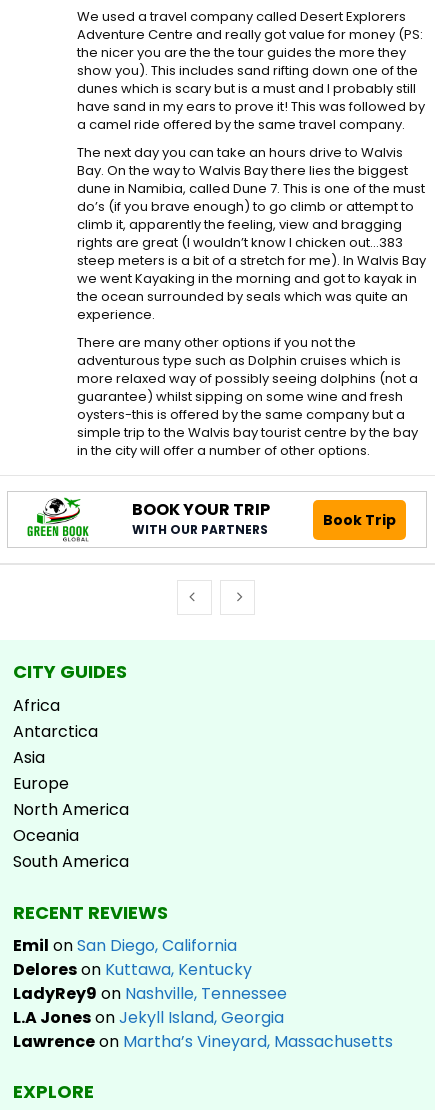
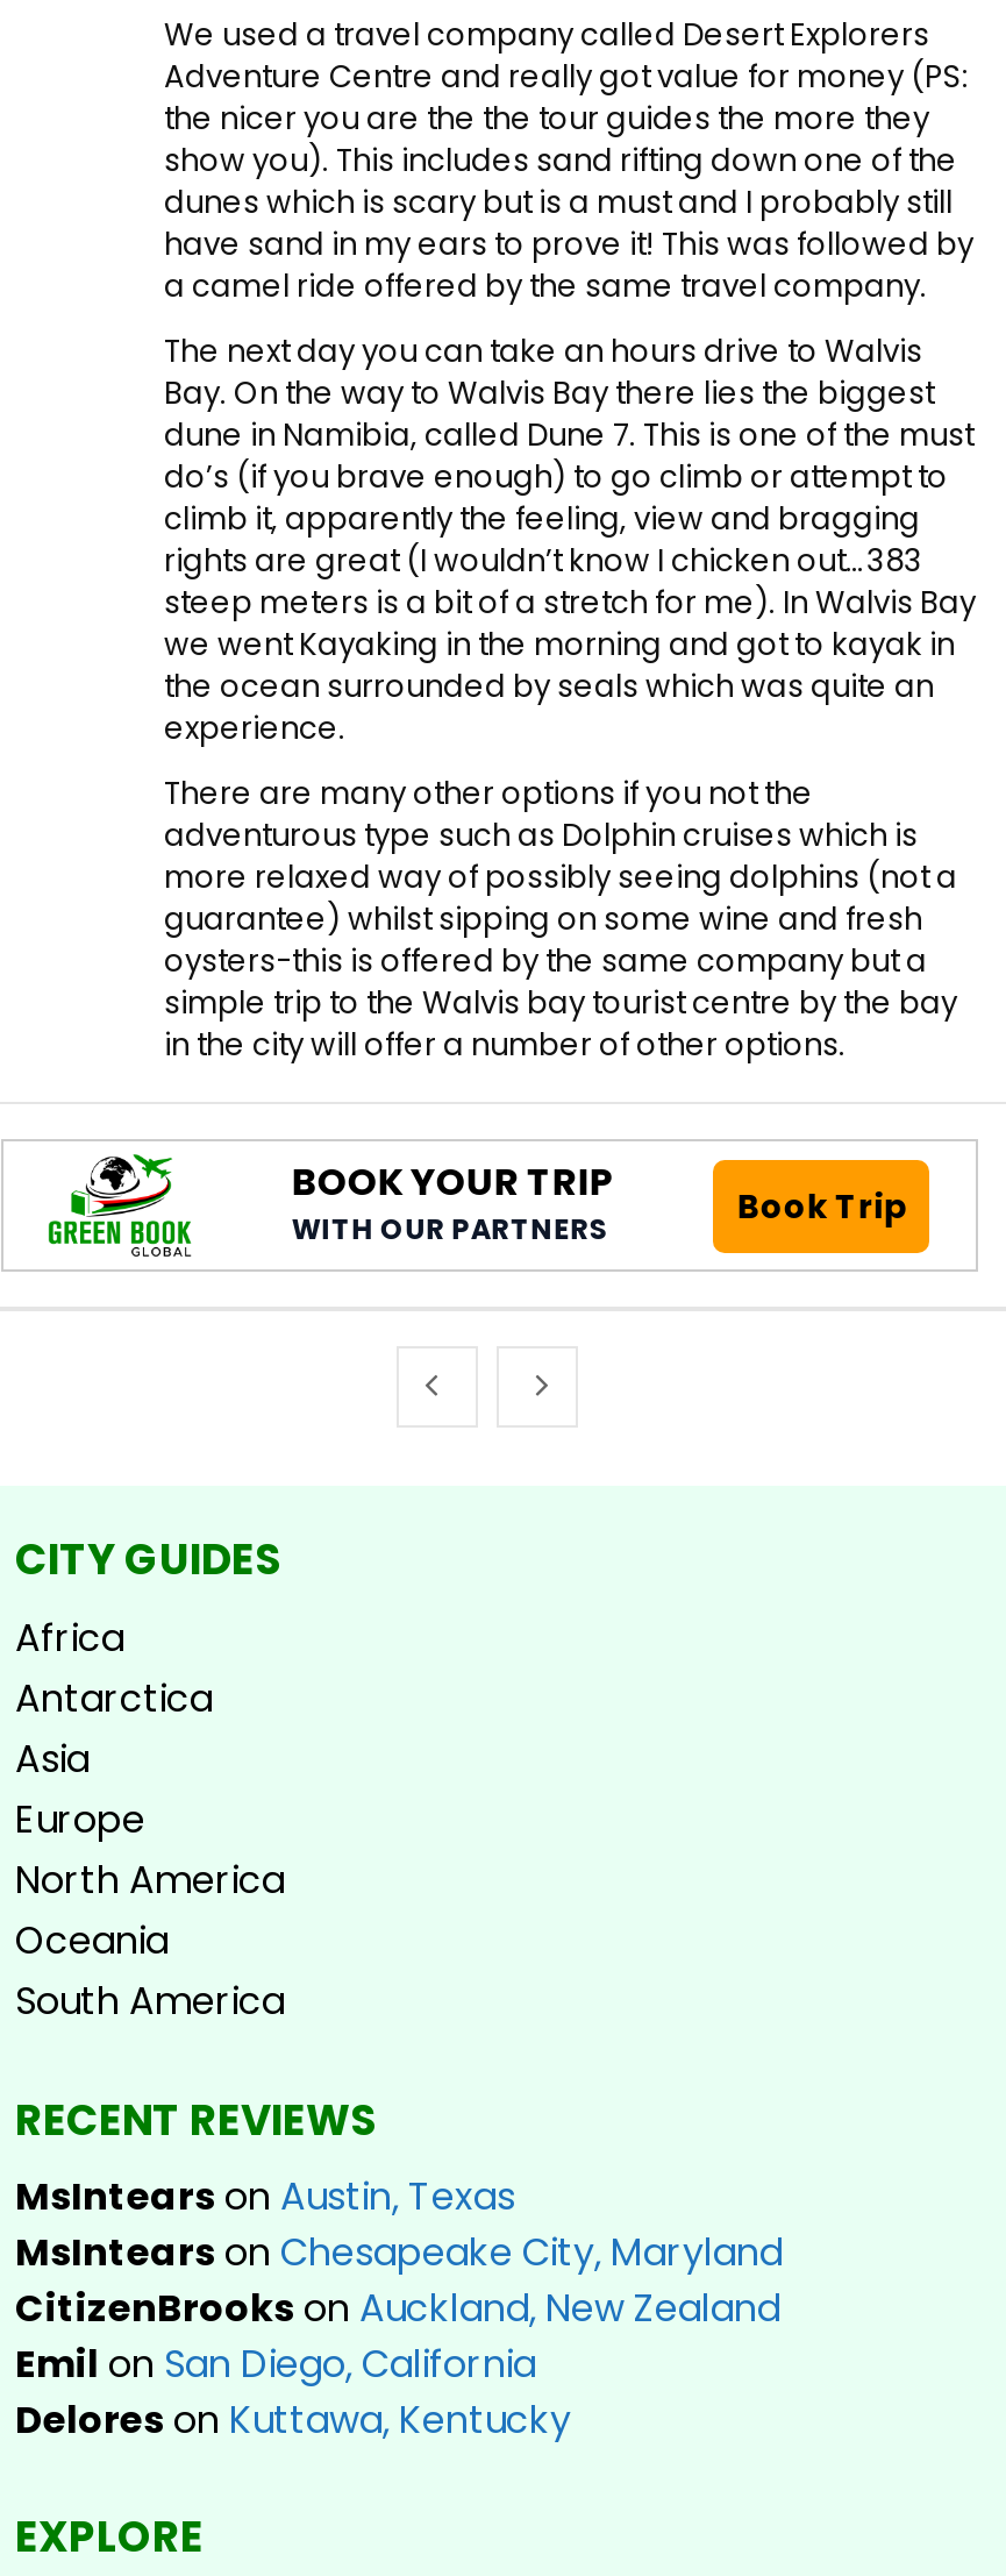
+ MsIntears on Austin, Texas
+ MsIntears on Chesapeake City, Maryland
+ CitizenBrooks on Auckland, New Zealand

moved down: Emil on San Diego, California | Delores on Kuttawa, Kentucky

- LadyRey9 on Nashville, Tennessee
- L.A Jones on Jekyll Island, Georgia
- Lawrence on Martha’s Vineyard, Massachusetts
